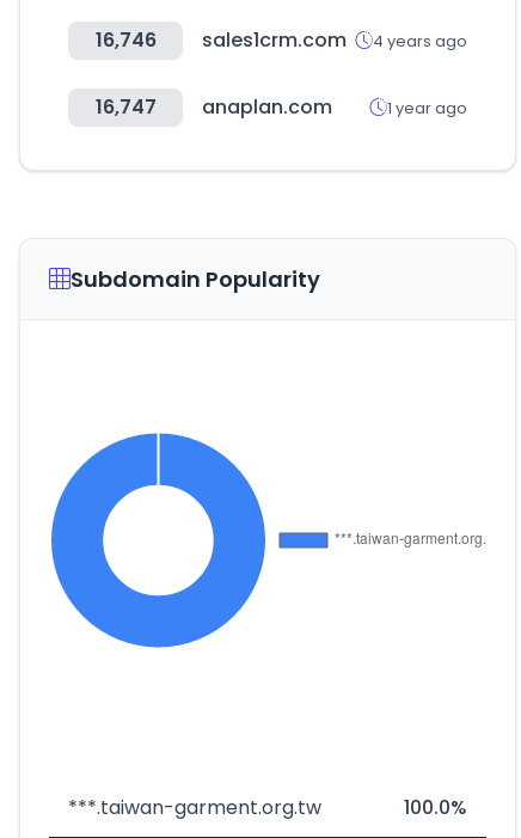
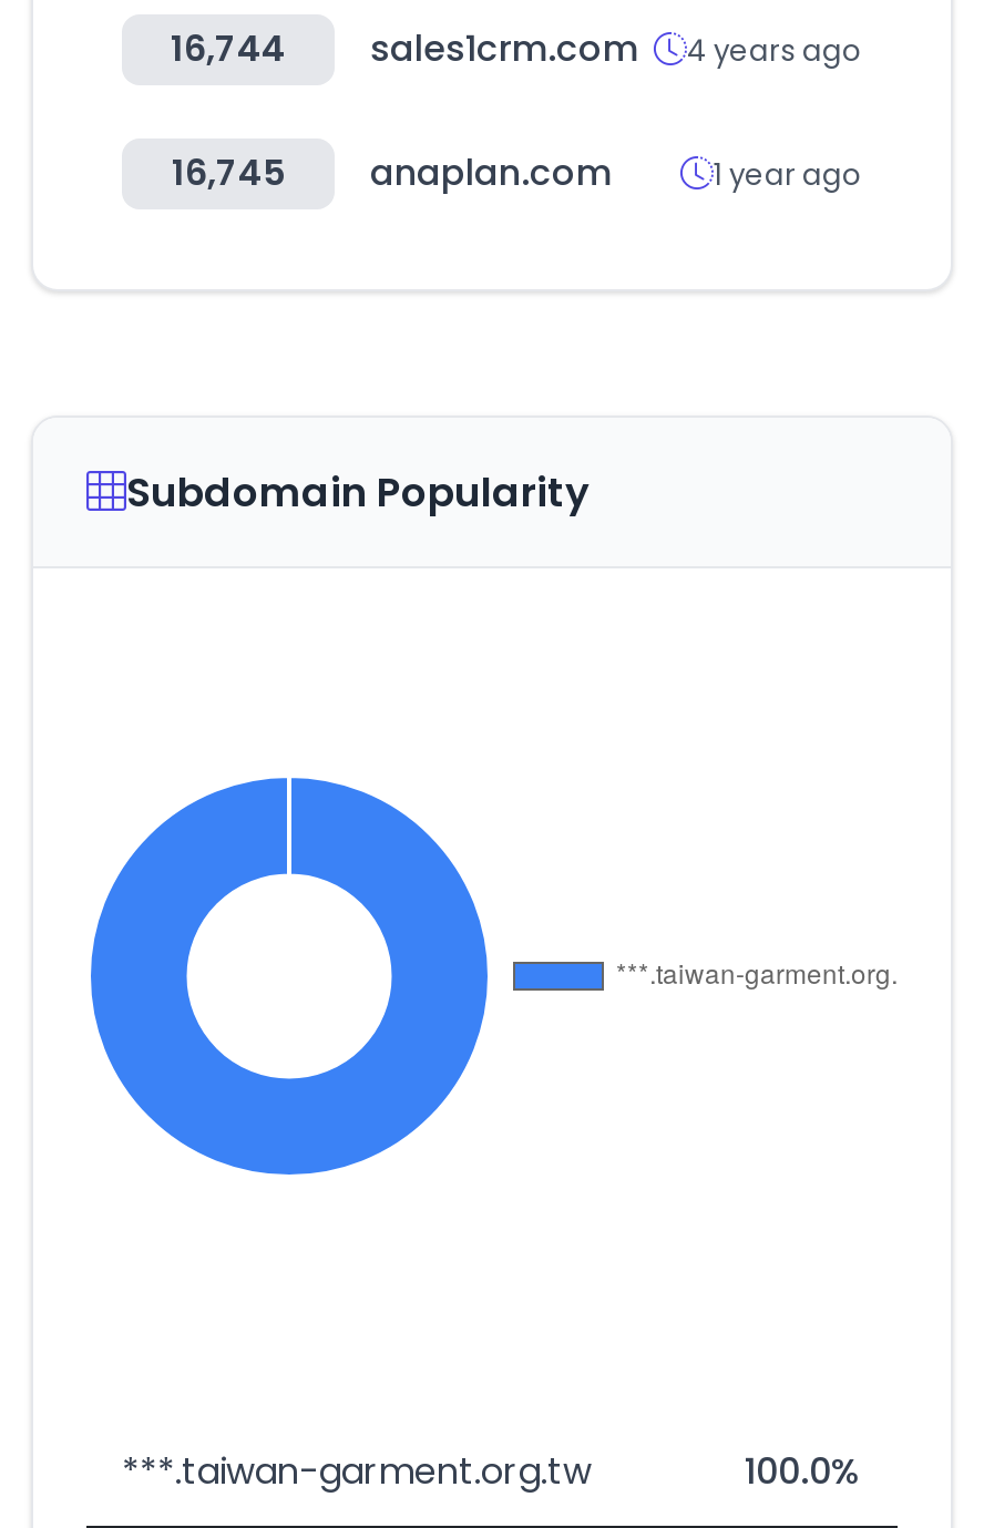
- 16,746
+ 16,744

- 16,747 anaplan.com
+ 16,745 anaplan.com
